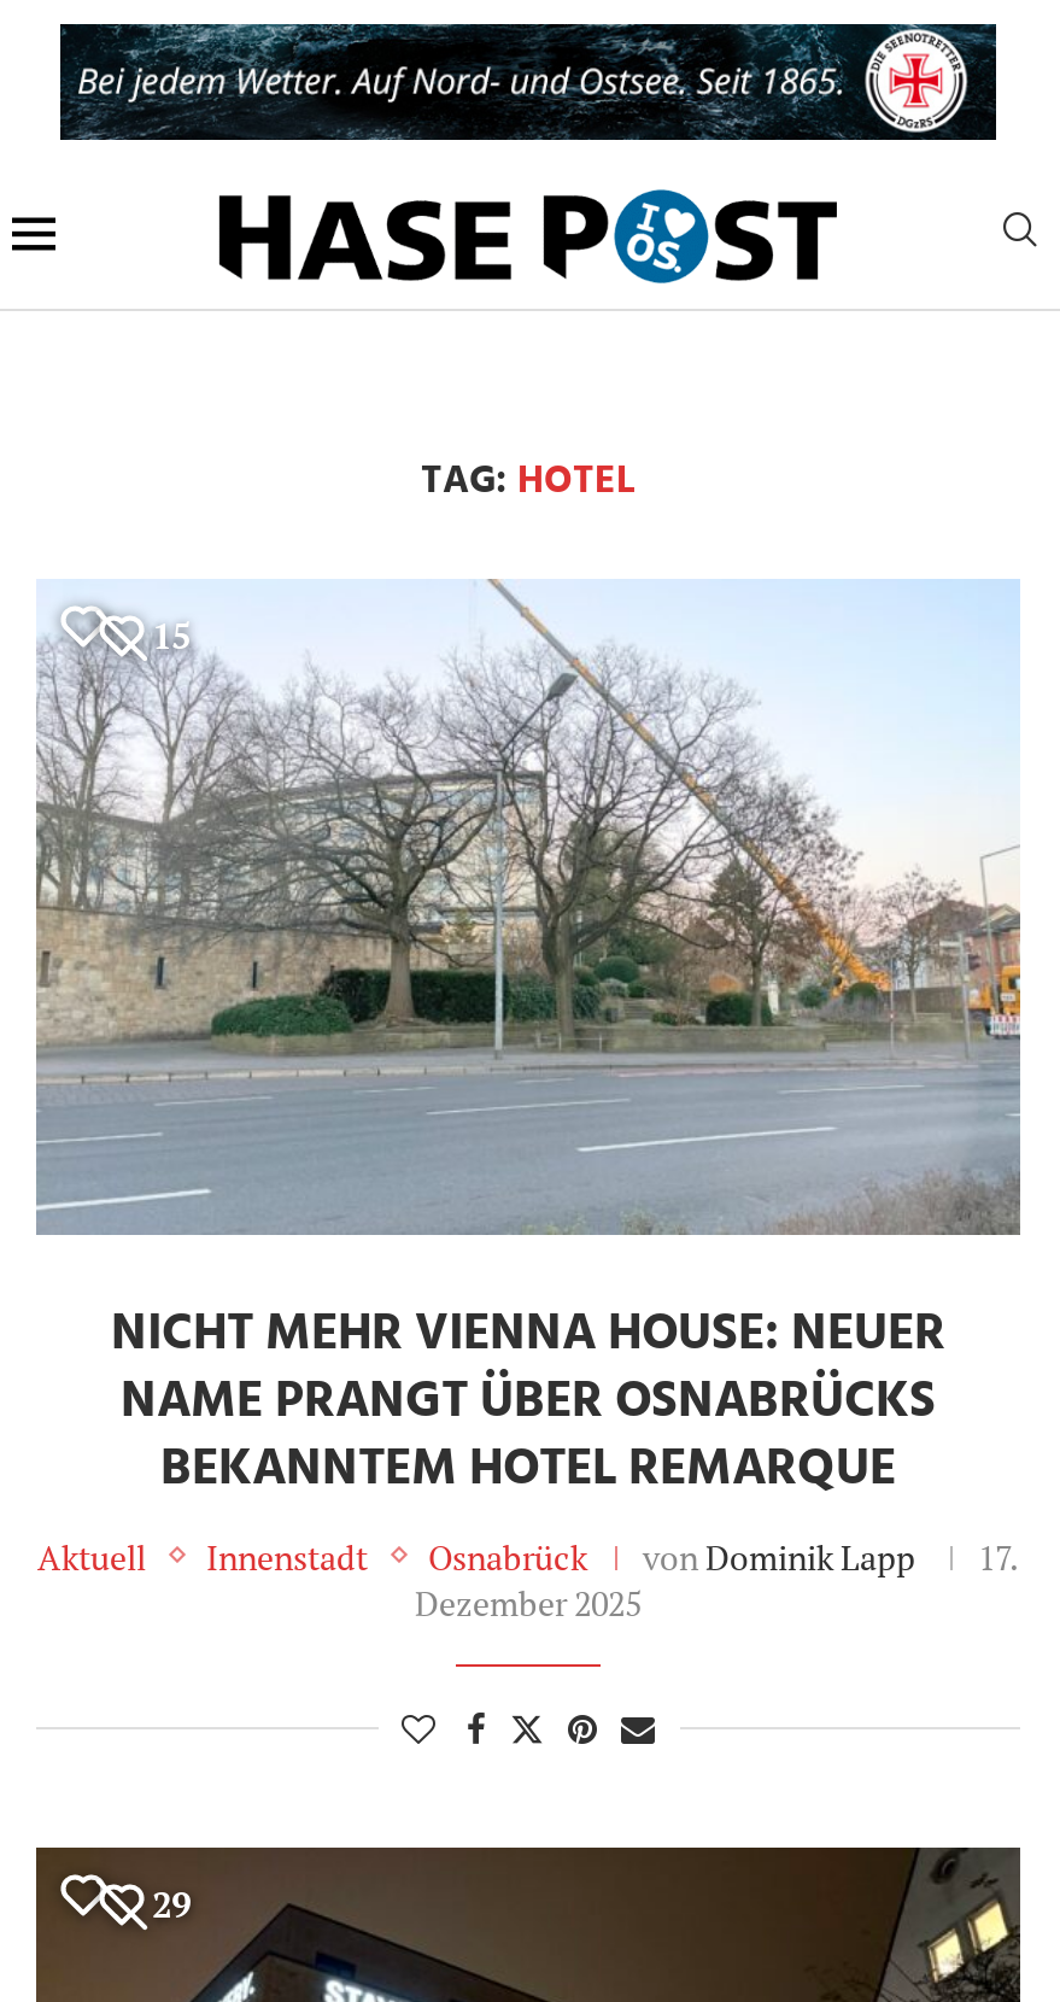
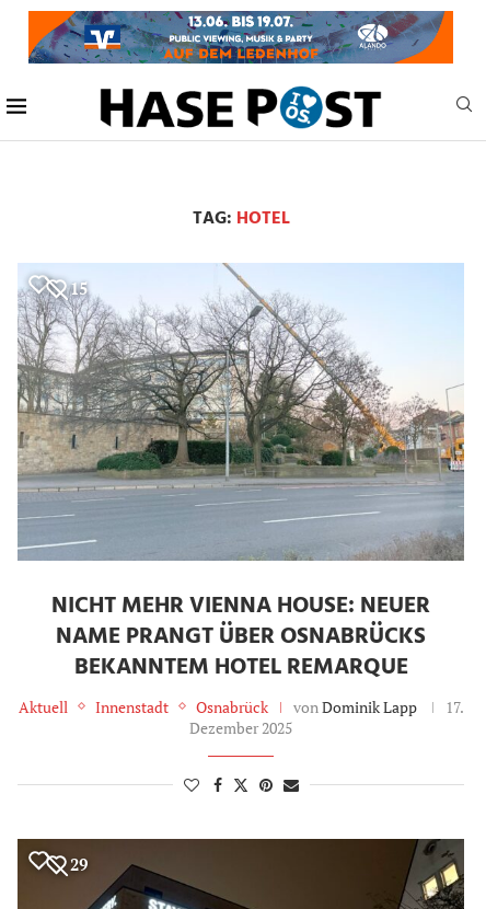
- [image]
+ [image]
